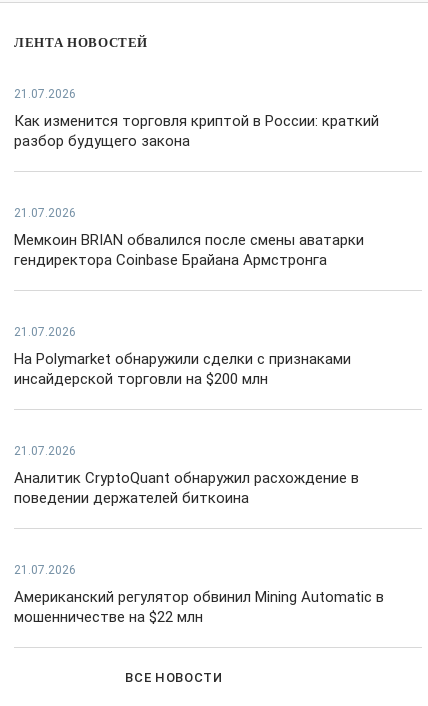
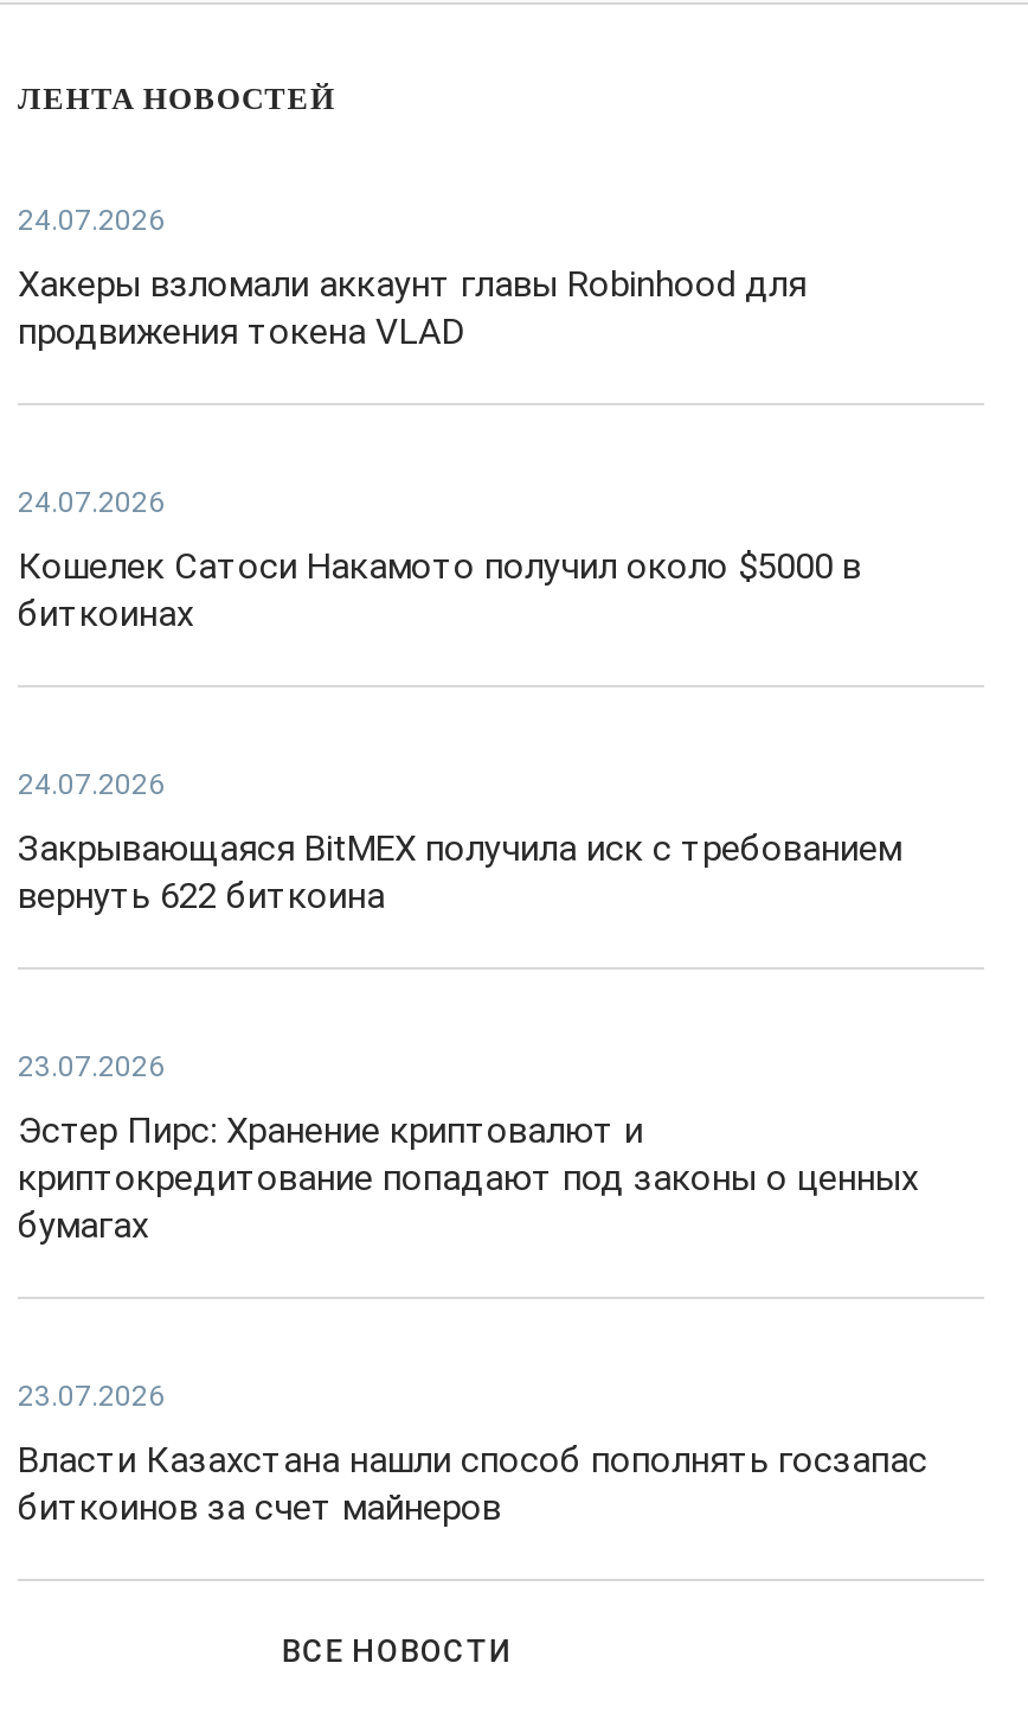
- 21.07.2026
+ 24.07.2026

- Как изменится торговля криптой в России: краткий
- разбор будущего закона
+ Хакеры взломали аккаунт главы Robinhood для
+ продвижения токена VLAD

- 21.07.2026
+ 24.07.2026

- Мемкоин BRIAN обвалился после смены аватарки
- гендиректора Coinbase Брайана Армстронга
+ Кошелек Сатоси Накамото получил около $5000 в
+ биткоинах

- 21.07.2026
+ 24.07.2026

- На Polymarket обнаружили сделки с признаками
- инсайдерской торговли на $200 млн
+ Закрывающаяся BitMEX получила иск с требованием
+ вернуть 622 биткоина

- 21.07.2026
+ 23.07.2026

- Аналитик CryptoQuant обнаружил расхождение в
- поведении держателей биткоина
+ Эстер Пирс: Хранение криптовалют и
+ криптокредитование попадают под законы о ценных
+ бумагах

- 21.07.2026
+ 23.07.2026

- Американский регулятор обвинил Mining Automatic в
- мошенничестве на $22 млн
+ Власти Казахстана нашли способ пополнять госзапас
+ биткоинов за счет майнеров
